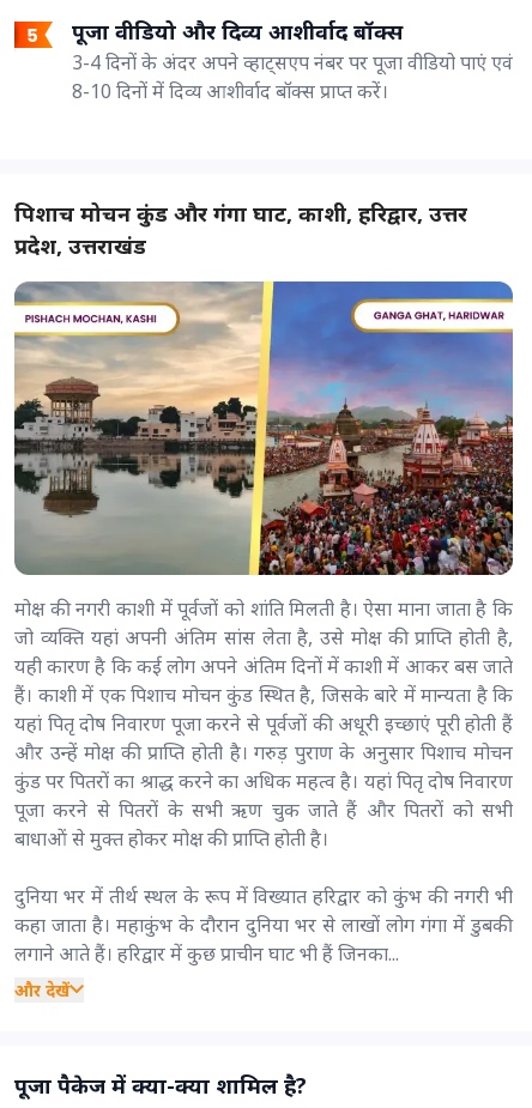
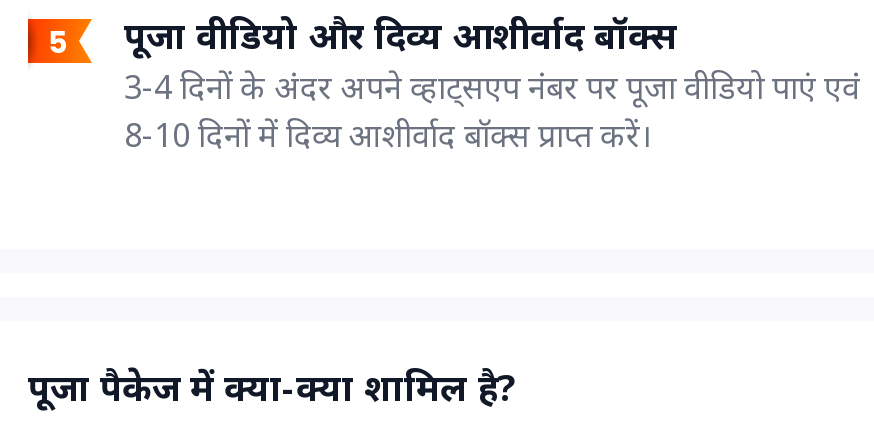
- पिशाच मोचन कुंड और गंगा घाट, काशी, हरिद्वार, उत्तर
- प्रदेश, उत्तराखंड

- [image]
- मोक्ष की नगरी काशी में पूर्वजों को शांति मिलती है। ऐसा माना जाता है कि
- जो व्यक्ति यहां अपनी अंतिम सांस लेता है, उसे मोक्ष की प्राप्ति होती है,
- यही कारण है कि कई लोग अपने अंतिम दिनों में काशी में आकर बस जाते
- हैं। काशी में एक पिशाच मोचन कुंड स्थित है, जिसके बारे में मान्यता है कि
- यहां पितृ दोष निवारण पूजा करने से पूर्वजों की अधूरी इच्छाएं पूरी होती हैं
- और उन्हें मोक्ष की प्राप्ति होती है। गरुड़ पुराण के अनुसार पिशाच मोचन
- कुंड पर पितरों का श्राद्ध करने का अधिक महत्व है। यहां पितृ दोष निवारण
- पूजा करने से पितरों के सभी ऋण चुक जाते हैं और पितरों को सभी
- बाधाओं से मुक्त होकर मोक्ष की प्राप्ति होती है।
- दुनिया भर में तीर्थ स्थल के रूप में विख्यात हरिद्वार को कुंभ की नगरी भी
- कहा जाता है। महाकुंभ के दौरान दुनिया भर से लाखों लोग गंगा में डुबकी
- लगाने आते हैं। हरिद्वार में कुछ प्राचीन घाट भी हैं जिनका...
- और देखें
